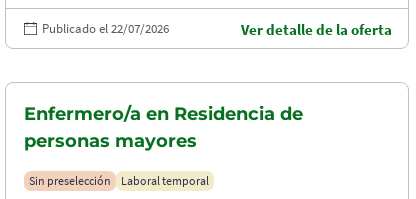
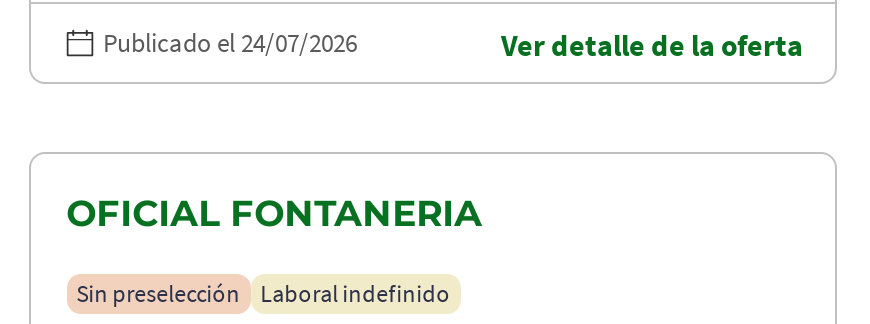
- Publicado el 22/07/2026
+ Publicado el 24/07/2026

- Enfermero/a en Residencia de
- personas mayores
+ OFICIAL FONTANERIA

- Laboral temporal
+ Laboral indefinido
